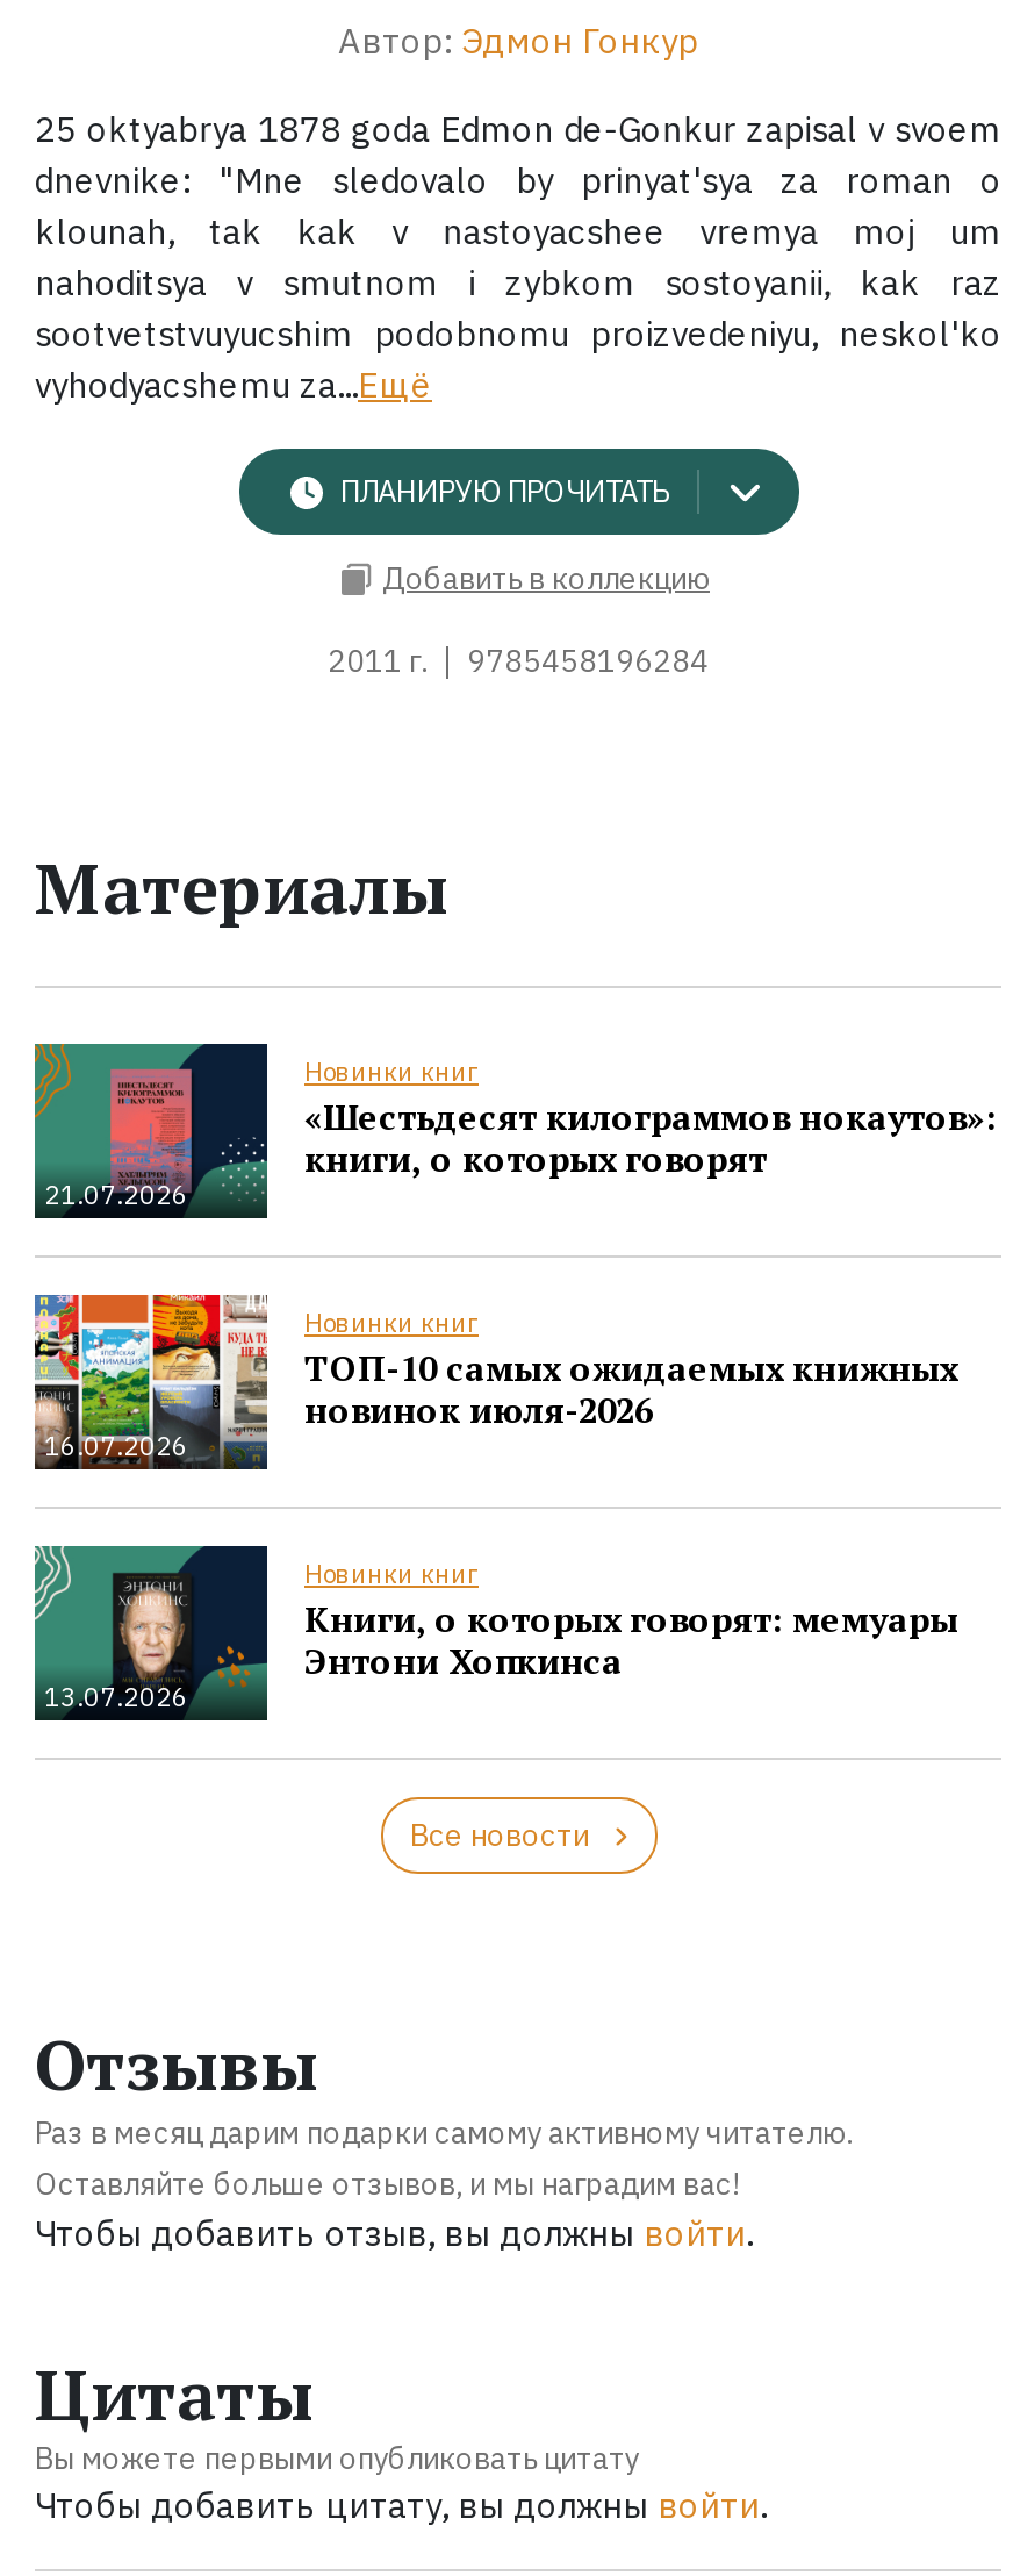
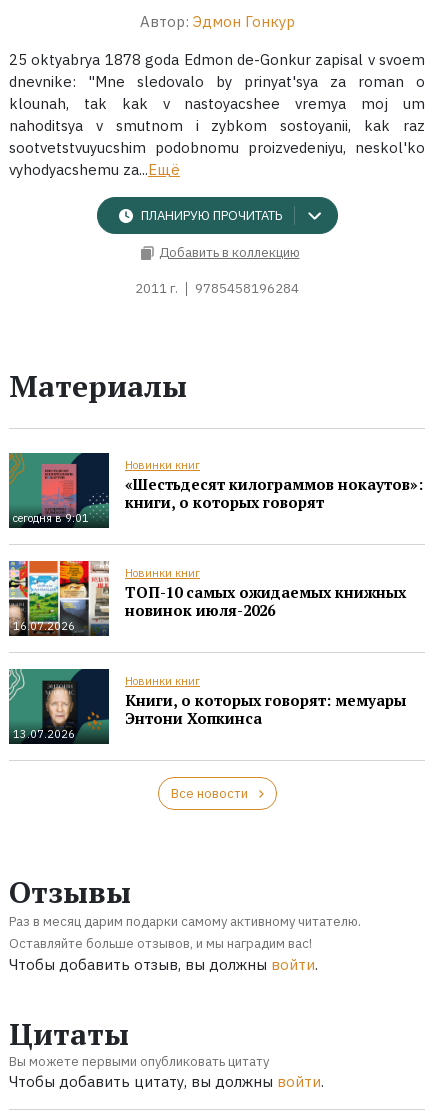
- 21.07.2026
+ сегодня в 9:01
